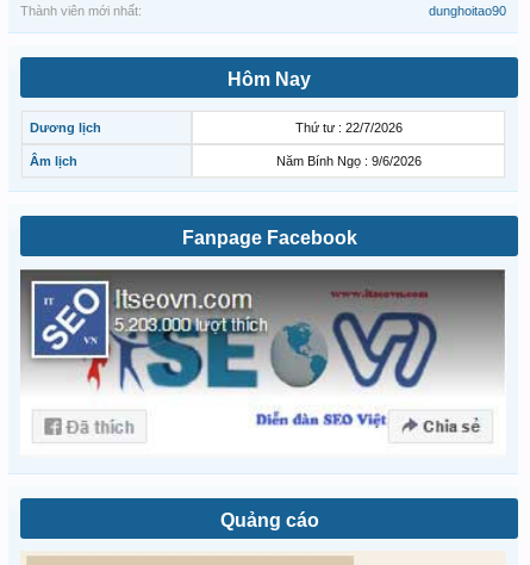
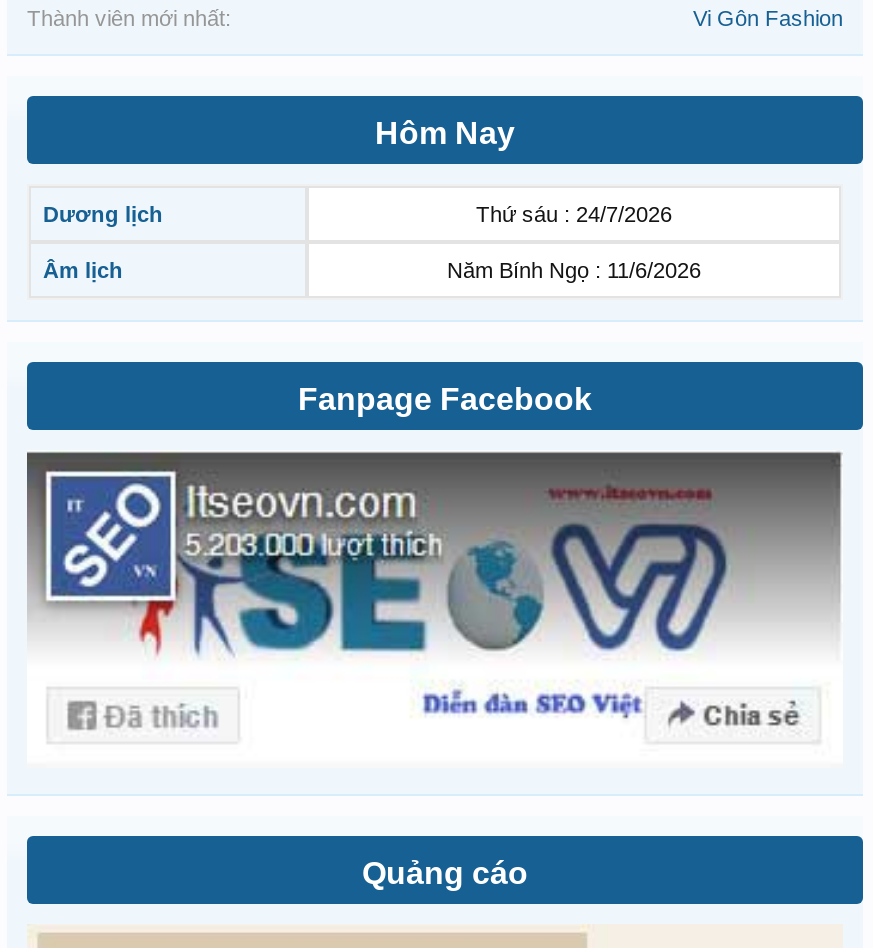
- dunghoitao90
+ Vi Gôn Fashion

- Thứ tư : 22/7/2026
+ Thứ sáu : 24/7/2026

- Năm Bính Ngọ : 9/6/2026
+ Năm Bính Ngọ : 11/6/2026
